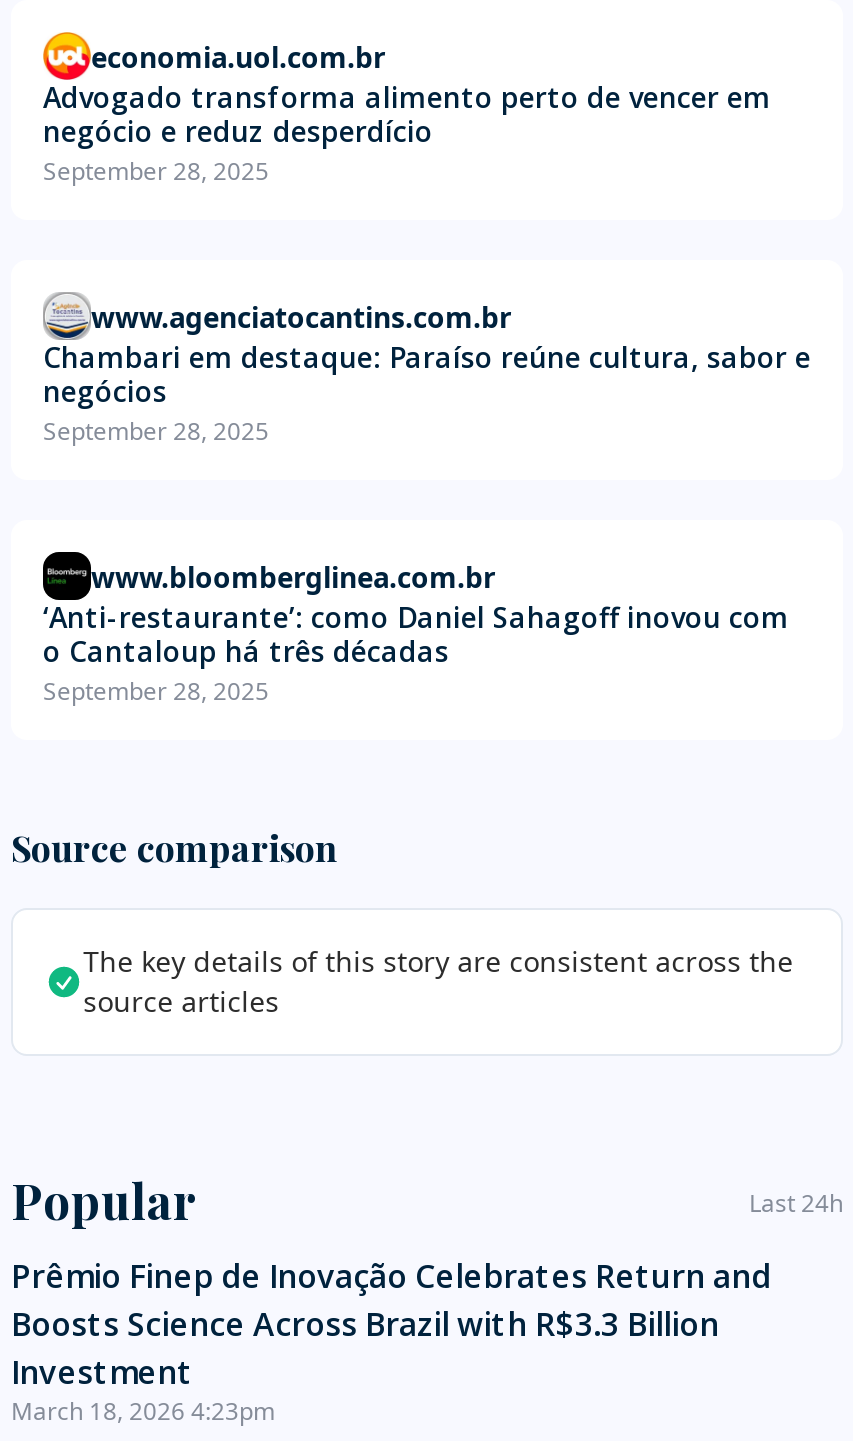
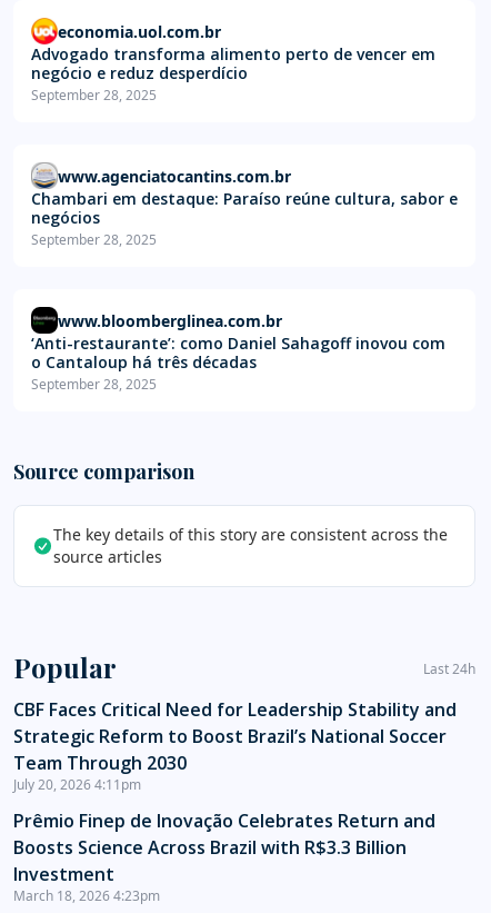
+ CBF Faces Critical Need for Leadership Stability and
+ Strategic Reform to Boost Brazil’s National Soccer
+ Team Through 2030
+ July 20, 2026 4:11pm
